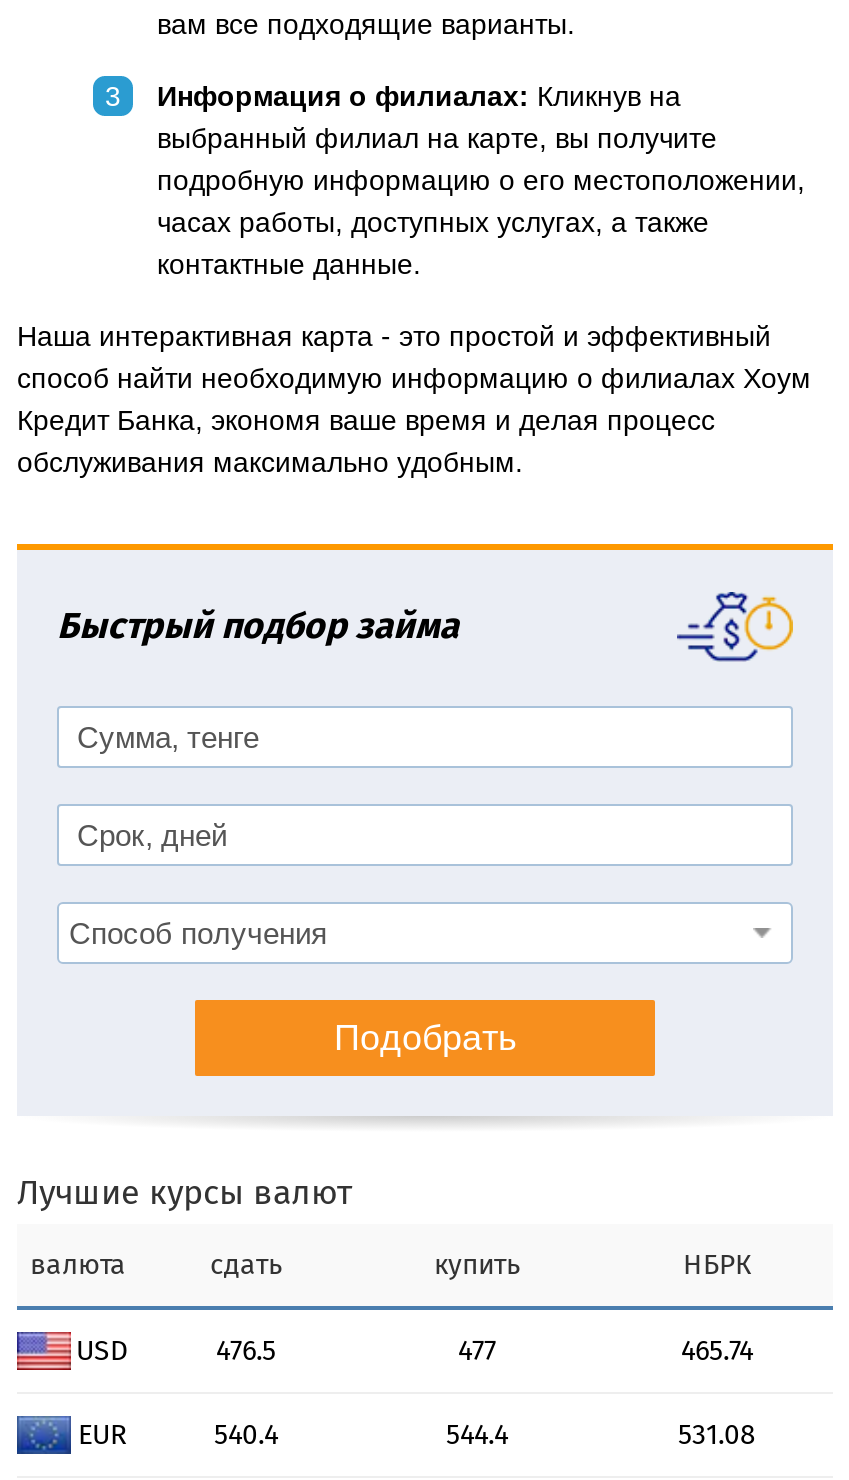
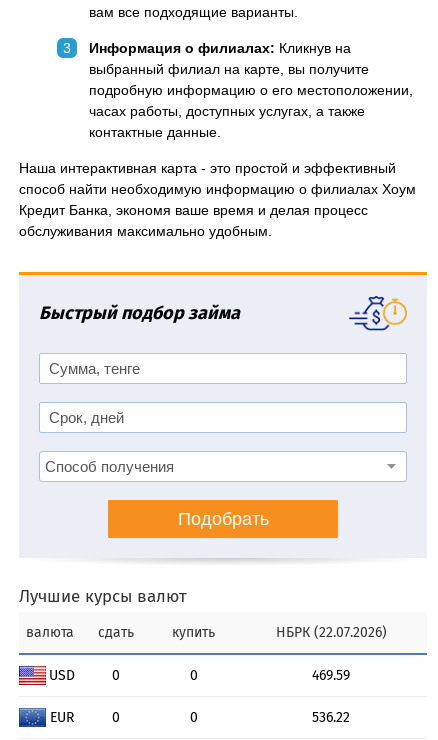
- НБРК
+ НБРК (22.07.2026)

- 476.5
+ 0

- 477
+ 0

- 465.74
+ 469.59

- 540.4
+ 0

- 544.4
+ 0

- 531.08
+ 536.22
